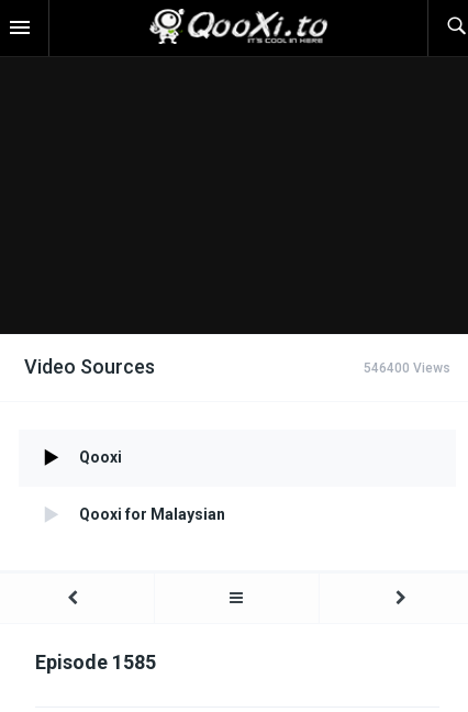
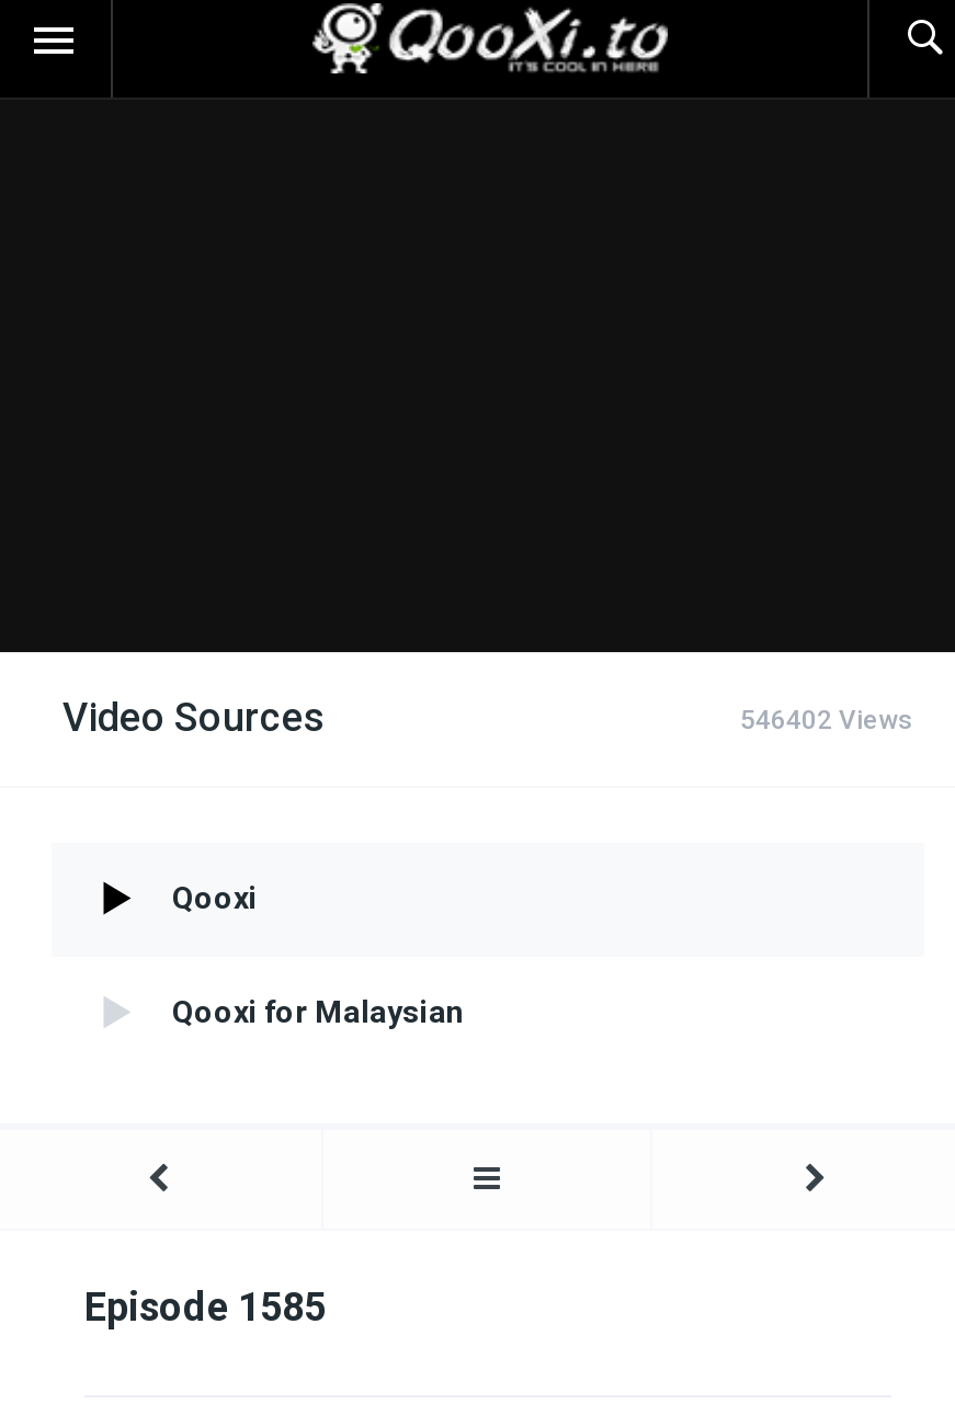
- 546400 Views
+ 546402 Views
